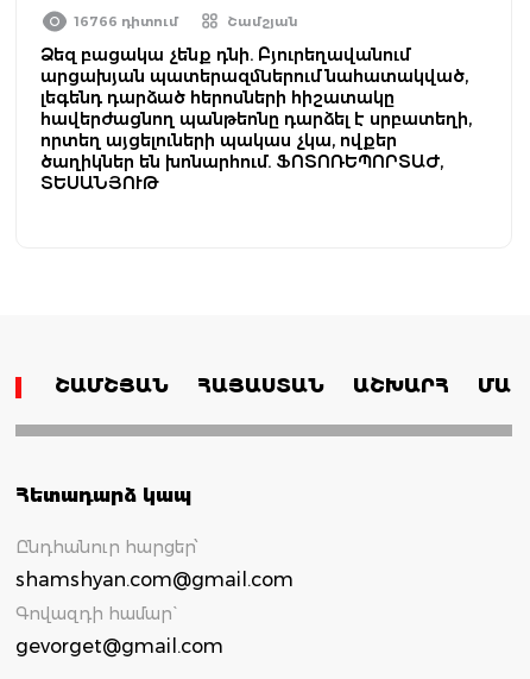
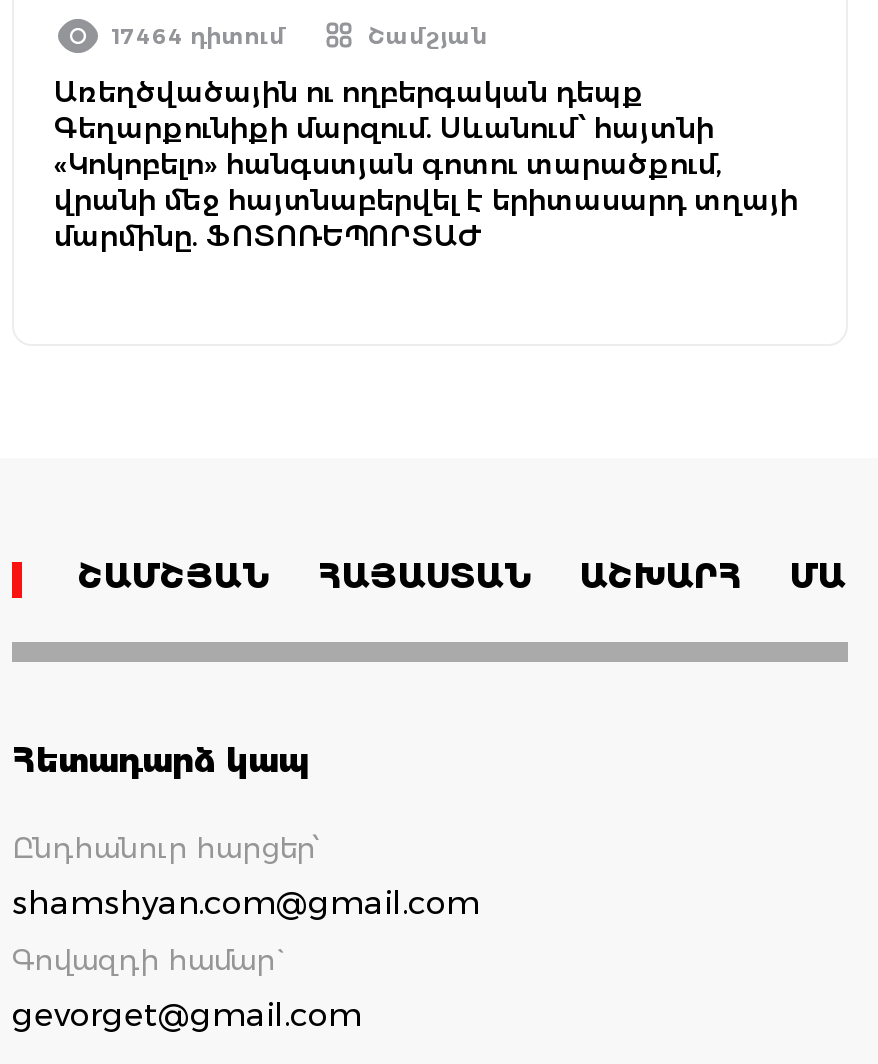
- 16766 դիտում
+ 17464 դիտում

- Ձեզ բացակա չենք դնի. Բյուրեղավանում
- արցախյան պատերազմներում նահատակված,
- լեգենդ դարձած հերոսների հիշատակը
- հավերժացնող պանթեոնը դարձել է սրբատեղի,
- որտեղ այցելուների պակաս չկա, ովքեր
- ծաղիկներ են խոնարհում. ՖՈՏՈՌԵՊՈՐՏԱԺ,
- ՏԵՍԱՆՅՈՒԹ
+ Առեղծվածային ու ողբերգական դեպք
+ Գեղարքունիքի մարզում. Սևանում՝ հայտնի
+ «Կոկոբելո» հանգստյան գոտու տարածքում,
+ վրանի մեջ հայտնաբերվել է երիտասարդ տղայի
+ մարմինը. ՖՈՏՈՌԵՊՈՐՏԱԺ
